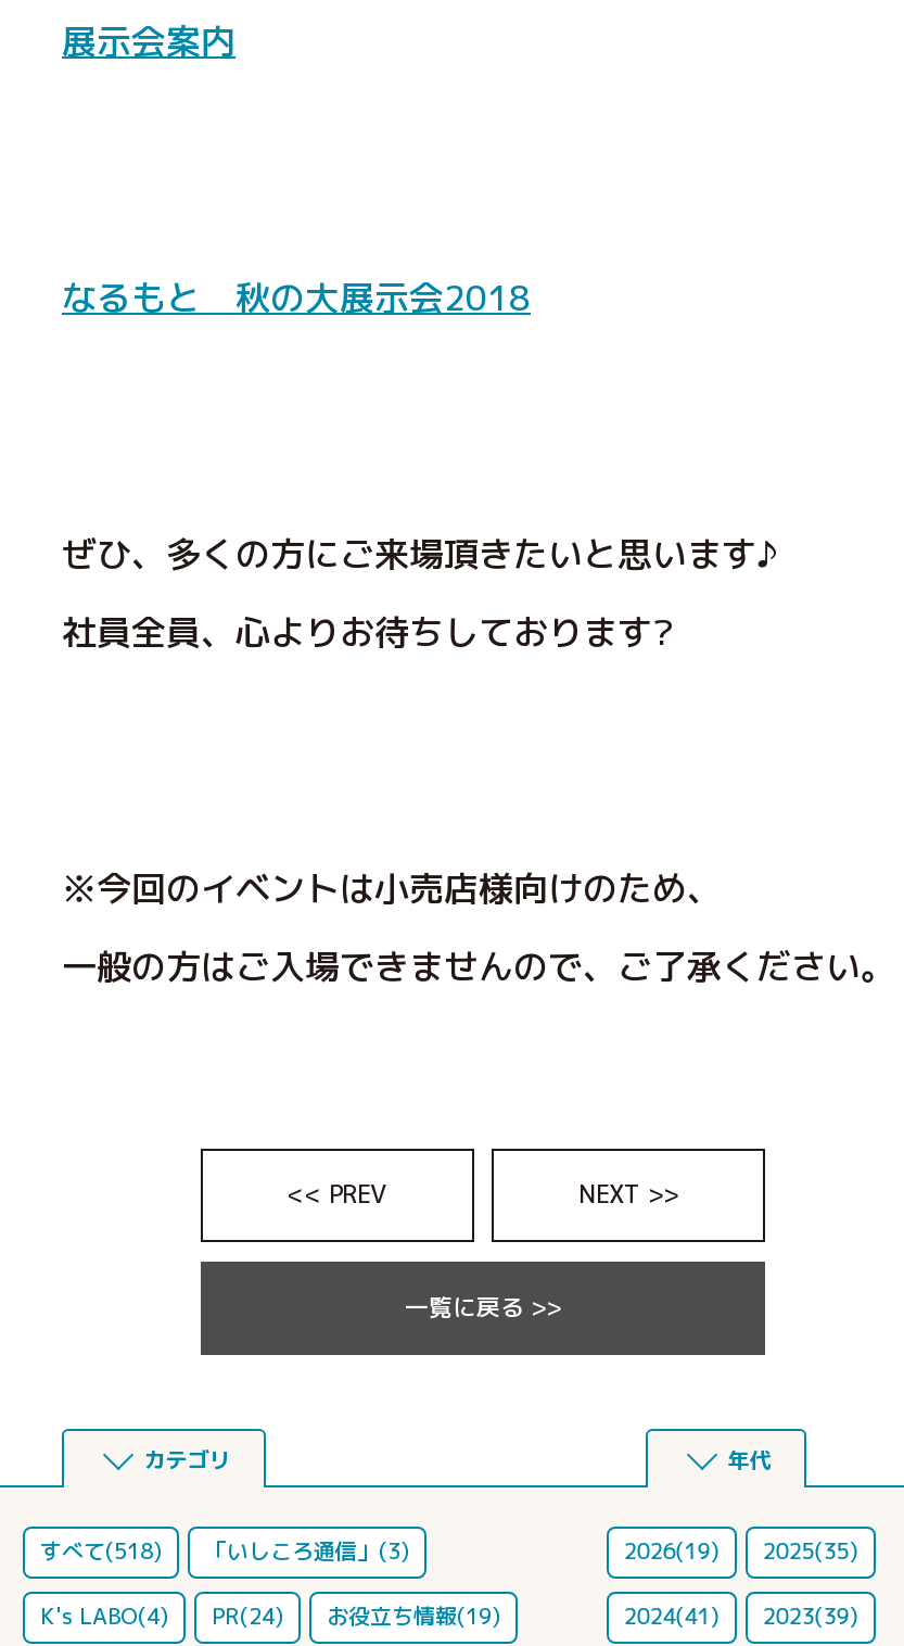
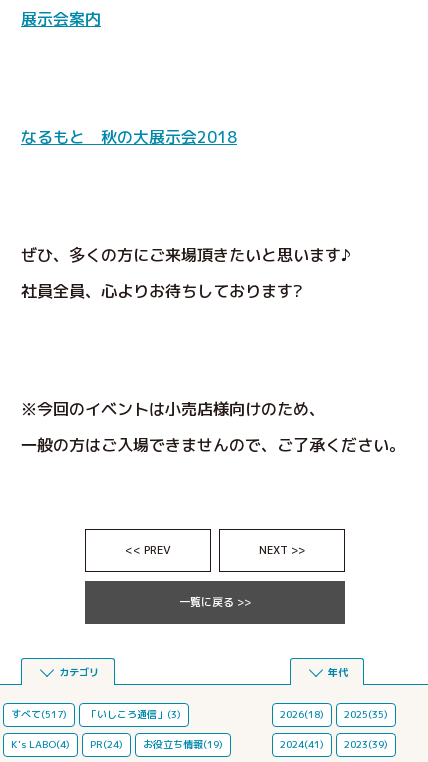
- すべて(518) 「いしころ通信」(3)
+ すべて(517) 「いしころ通信」(3)

- 2026(19) 2025(35)
+ 2026(18) 2025(35)
